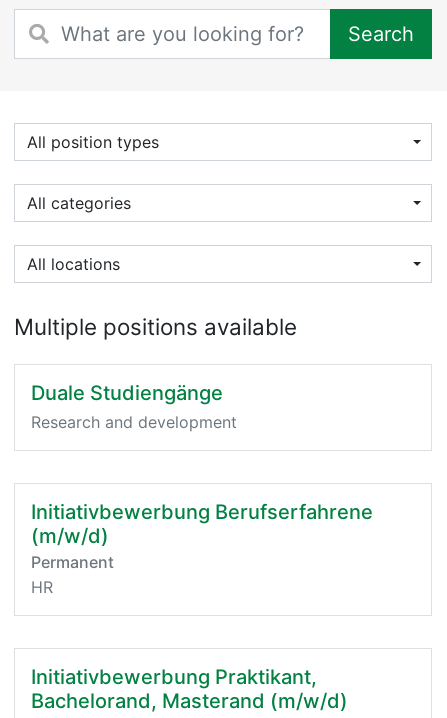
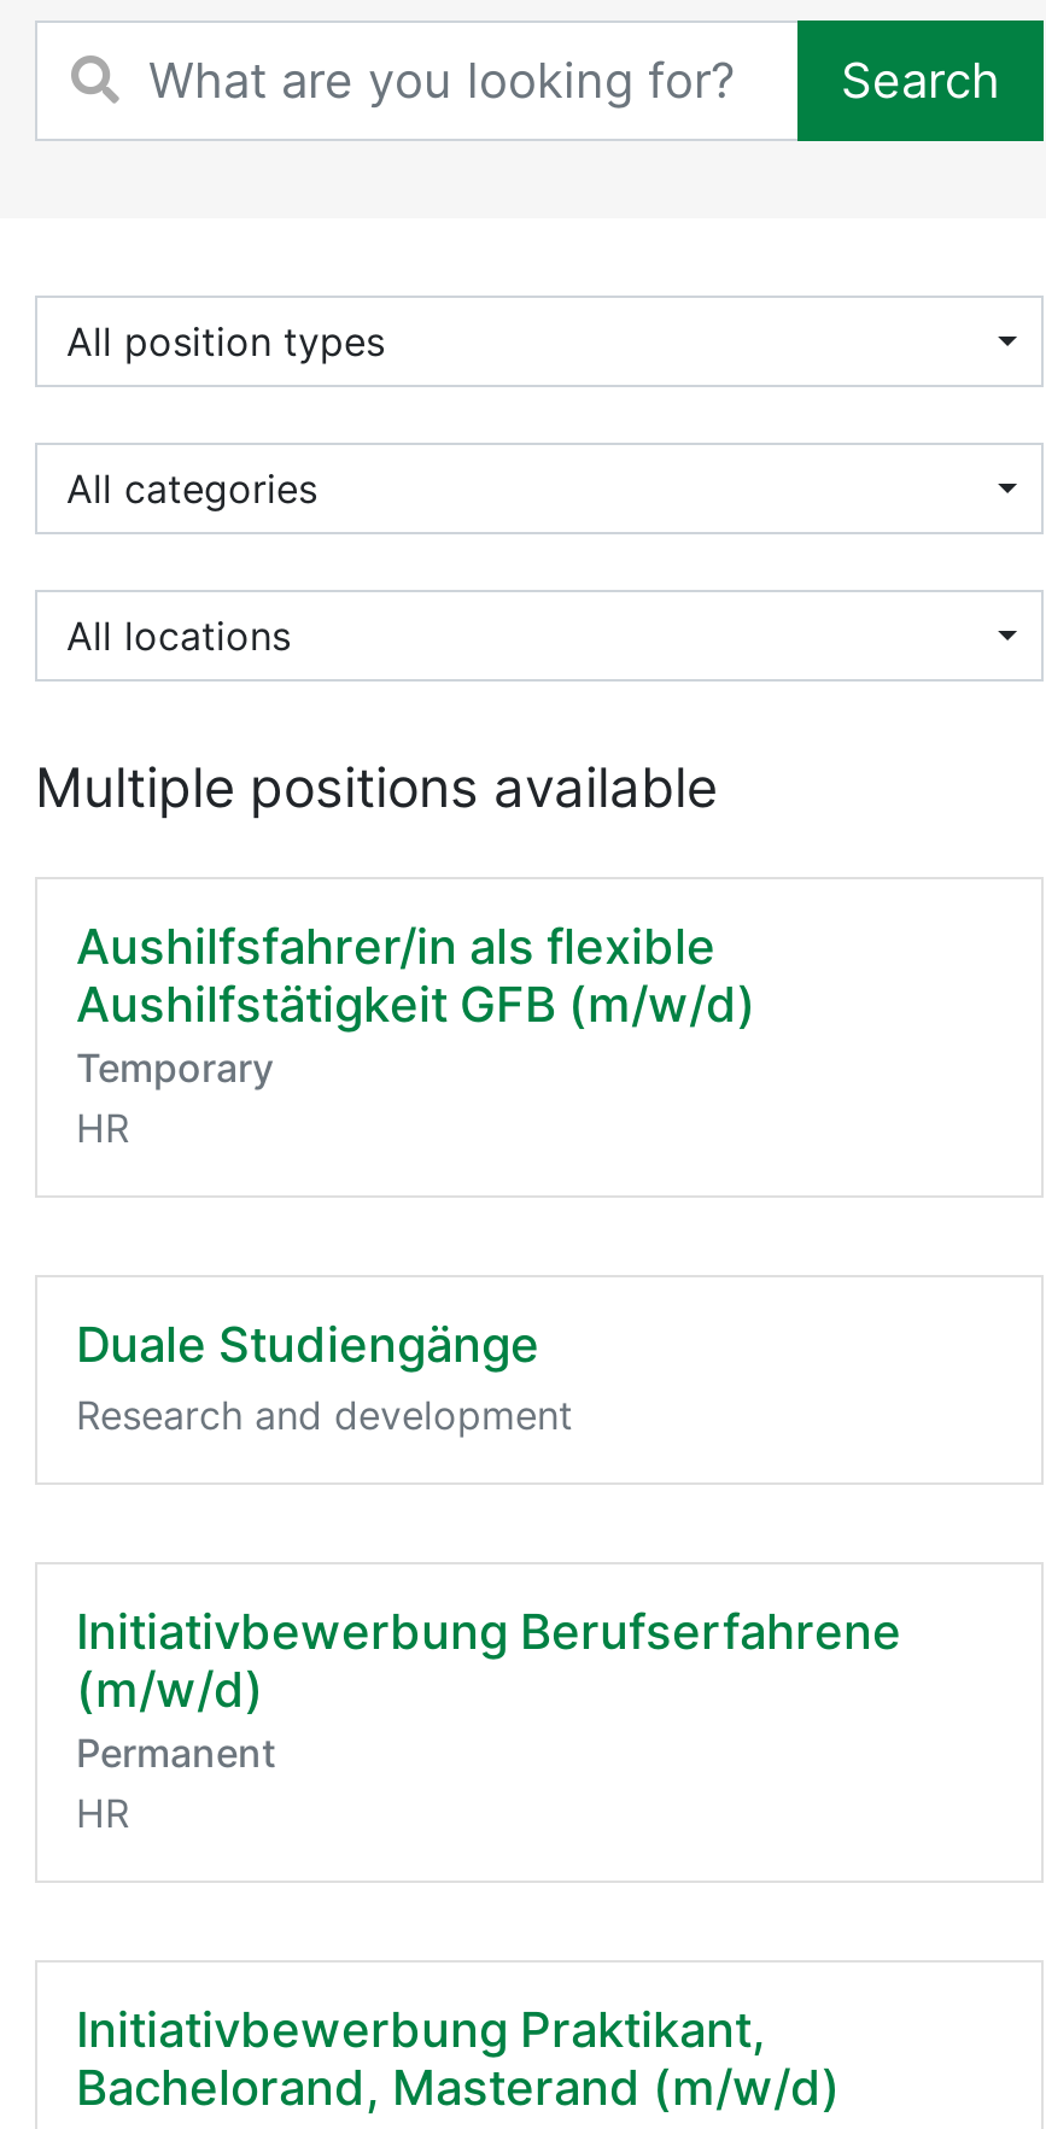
+ Aushilfsfahrer/in als flexible
+ Aushilfstätigkeit GFB (m/w/d)
+ Temporary
+ HR
